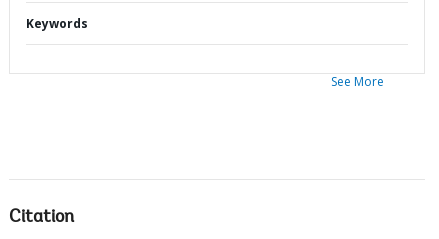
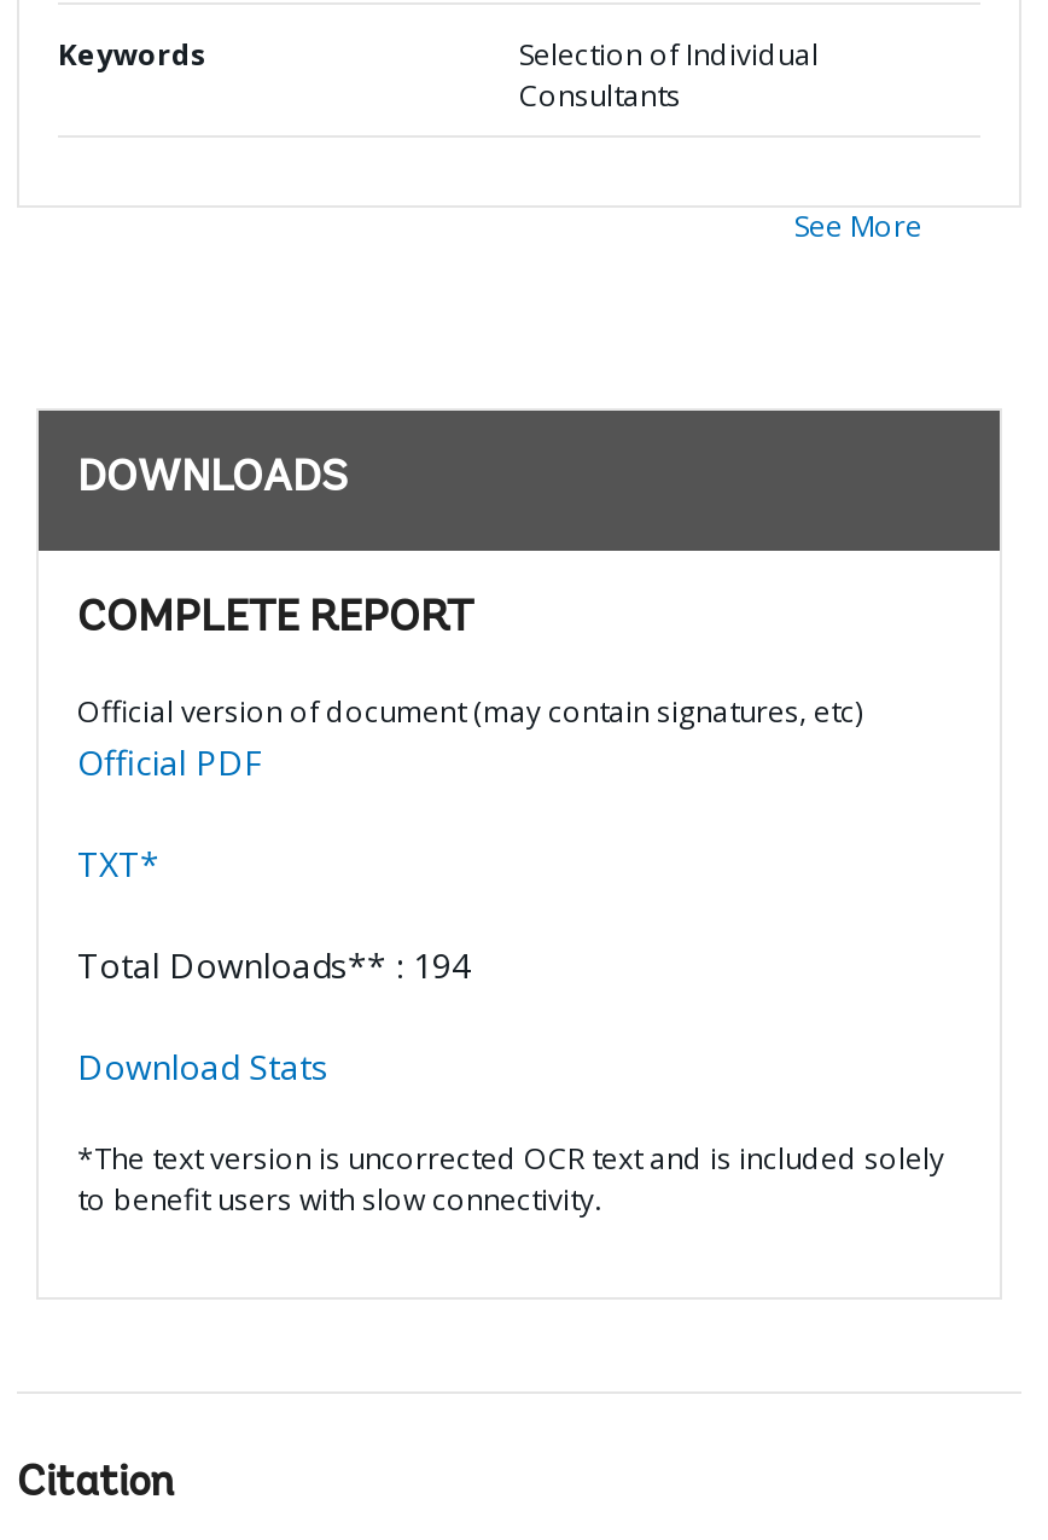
+ Selection of Individual
+ Consultants

+ DOWNLOADS
+ COMPLETE REPORT
+ Official version of document (may contain signatures, etc)
+ Official PDF
+ TXT*
+ Total Downloads** : 194
+ Download Stats
+ *The text version is uncorrected OCR text and is included solely
+ to benefit users with slow connectivity.
